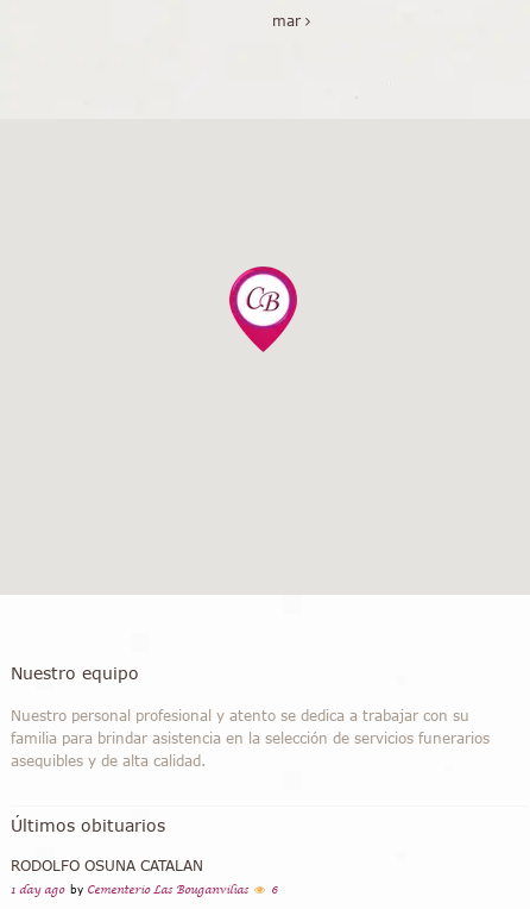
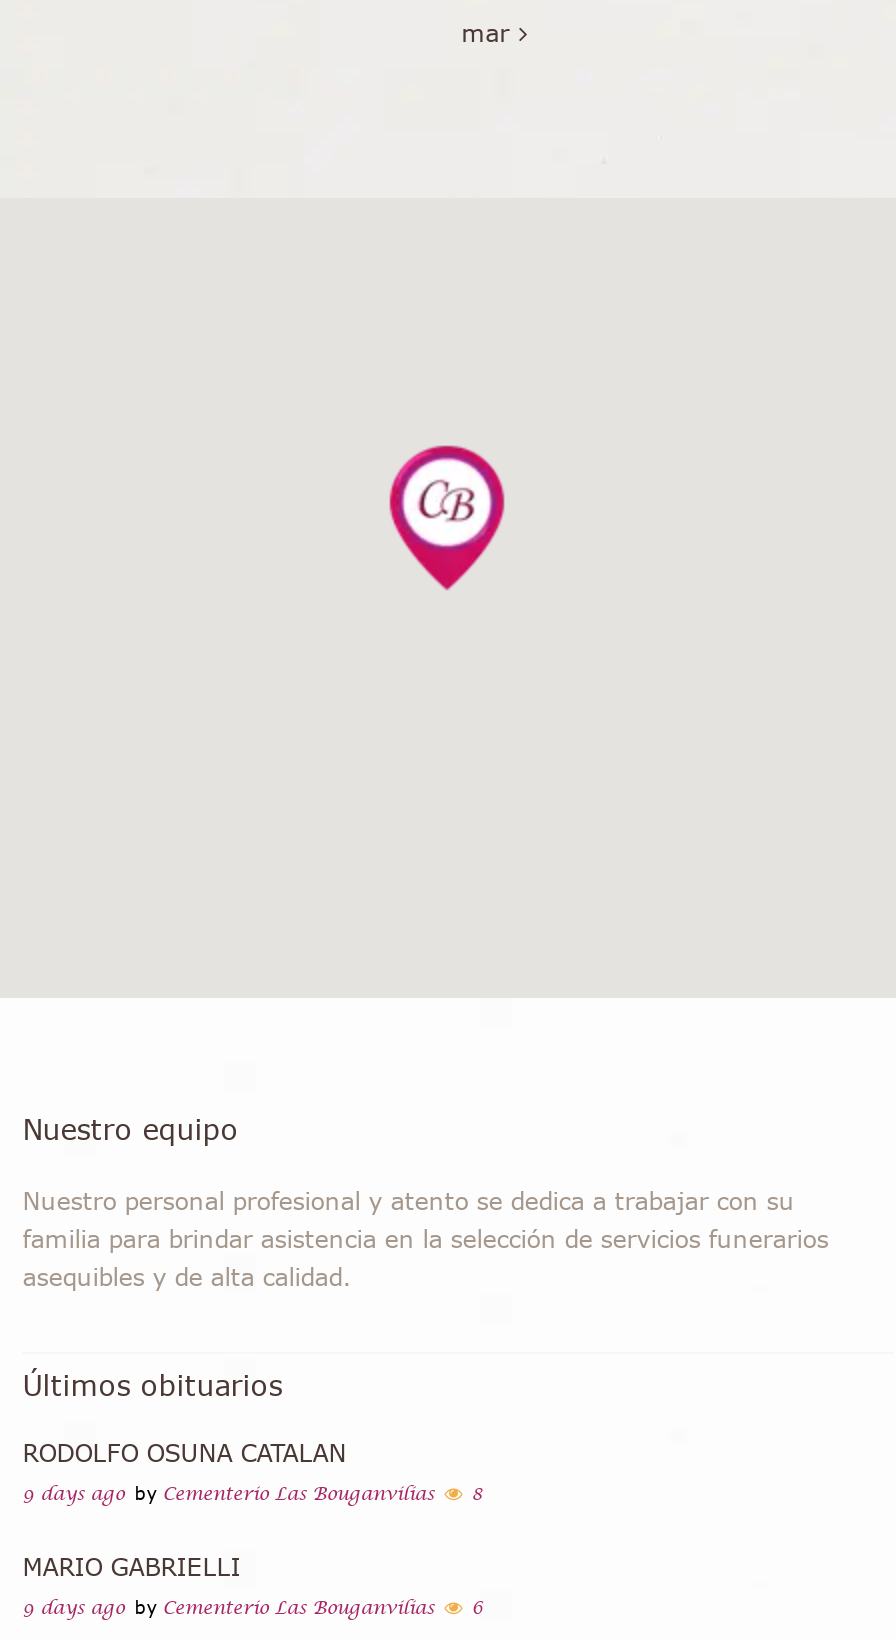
- 1 day ago by Cementerio Las Bouganvilias
+ 9 days ago by Cementerio Las Bouganvilias
+ 8
+ MARIO GABRIELLI
+ 9 days ago by Cementerio Las Bouganvilias
